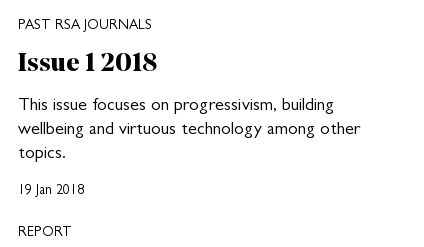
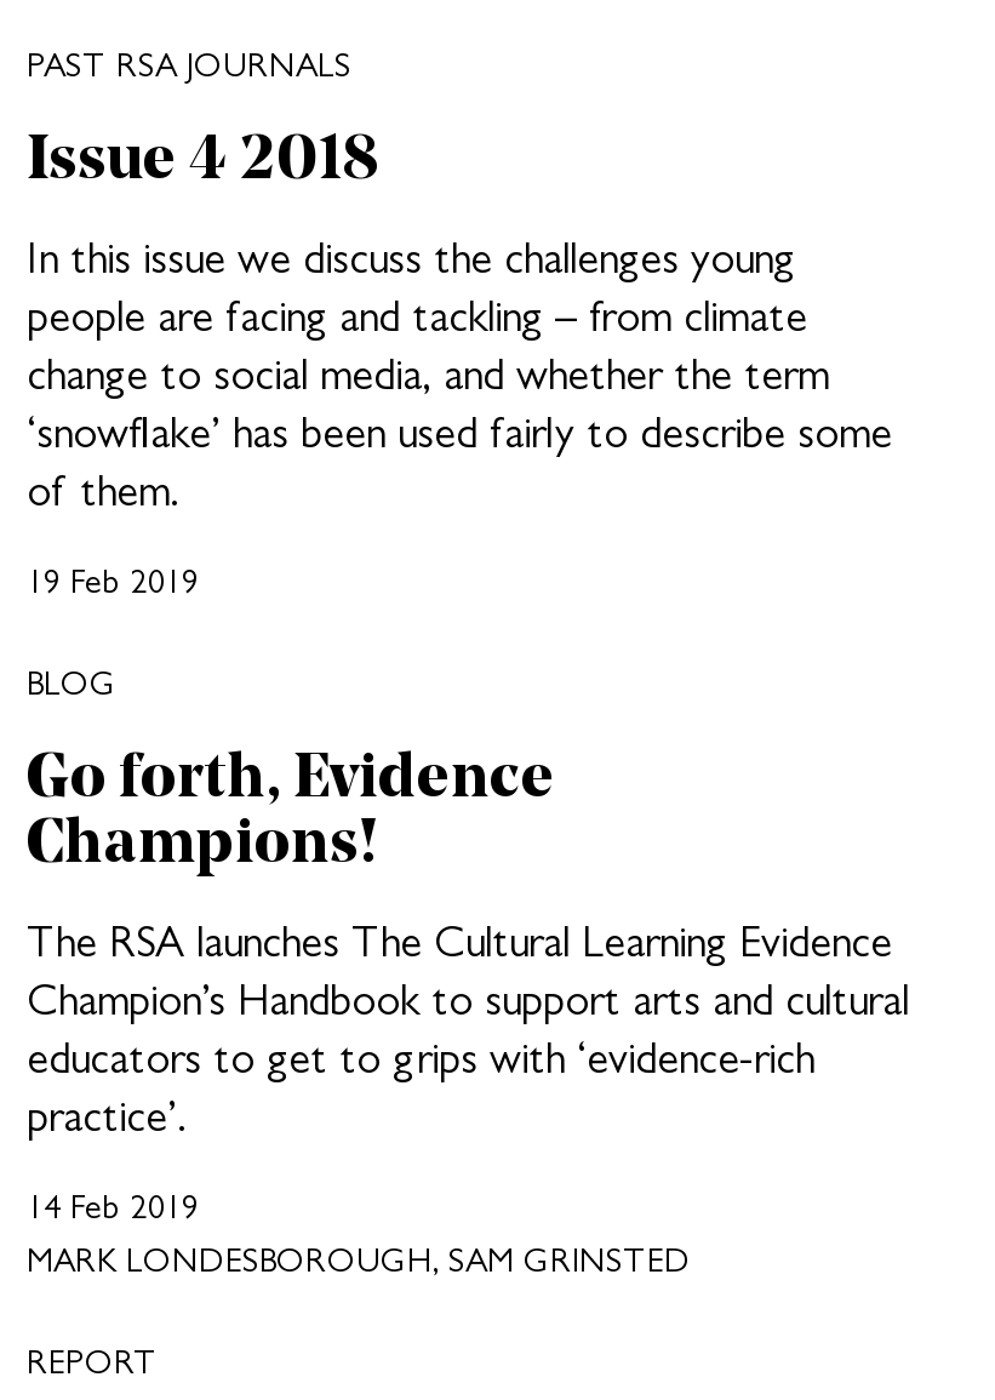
- Issue 1 2018
- This issue focuses on progressivism, building
- wellbeing and virtuous technology among other
- topics.
- 19 Jan 2018
+ Issue 4 2018
+ In this issue we discuss the challenges young
+ people are facing and tackling – from climate
+ change to social media, and whether the term
+ ‘snowflake’ has been used fairly to describe some
+ of them.
+ 19 Feb 2019
+ BLOG
+ Go forth, Evidence
+ Champions!
+ The RSA launches The Cultural Learning Evidence
+ Champion’s Handbook to support arts and cultural
+ educators to get to grips with ‘evidence-rich
+ practice’.
+ 14 Feb 2019
+ MARK LONDESBOROUGH, SAM GRINSTED
